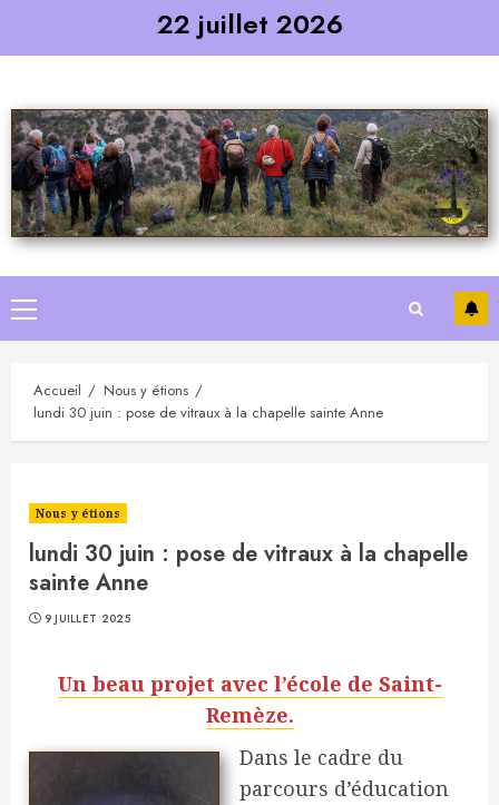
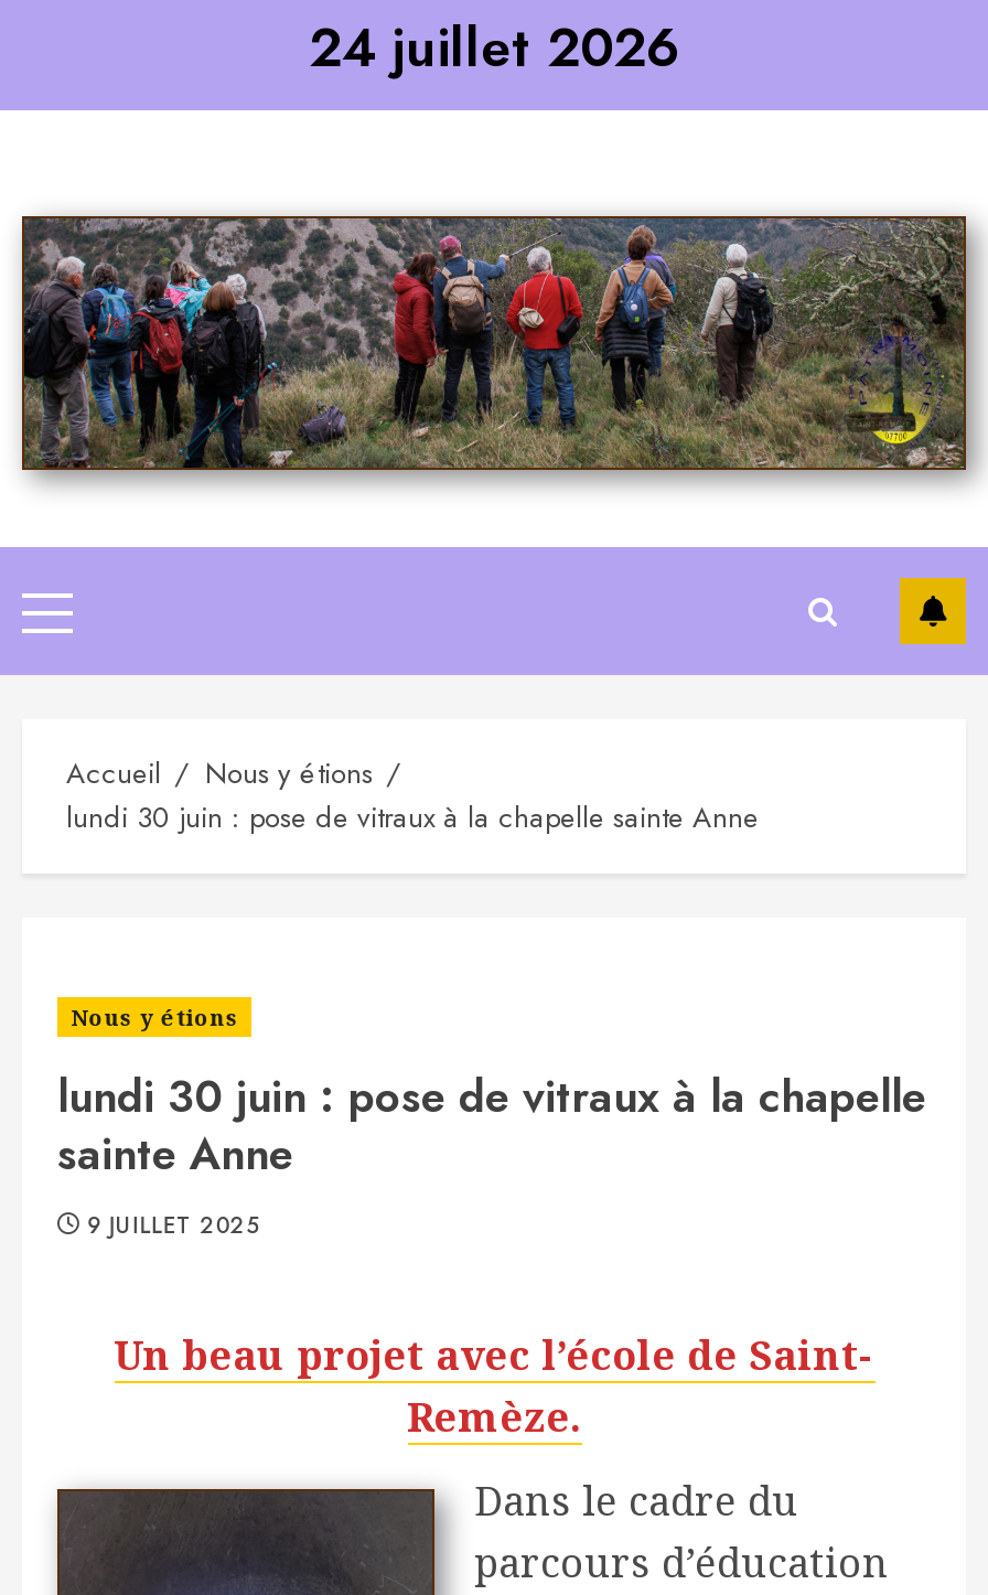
- 22 juillet 2026
+ 24 juillet 2026
